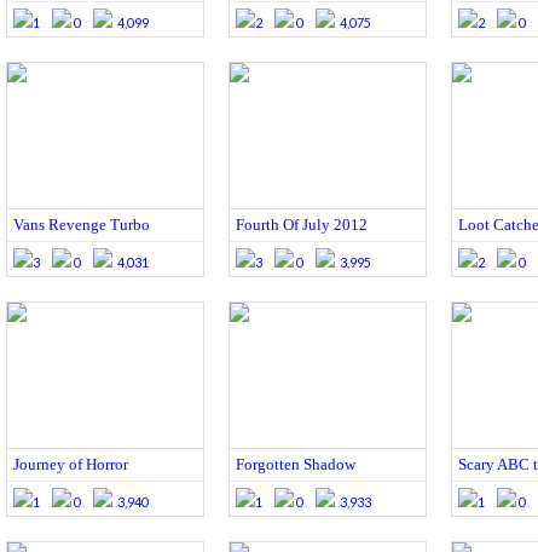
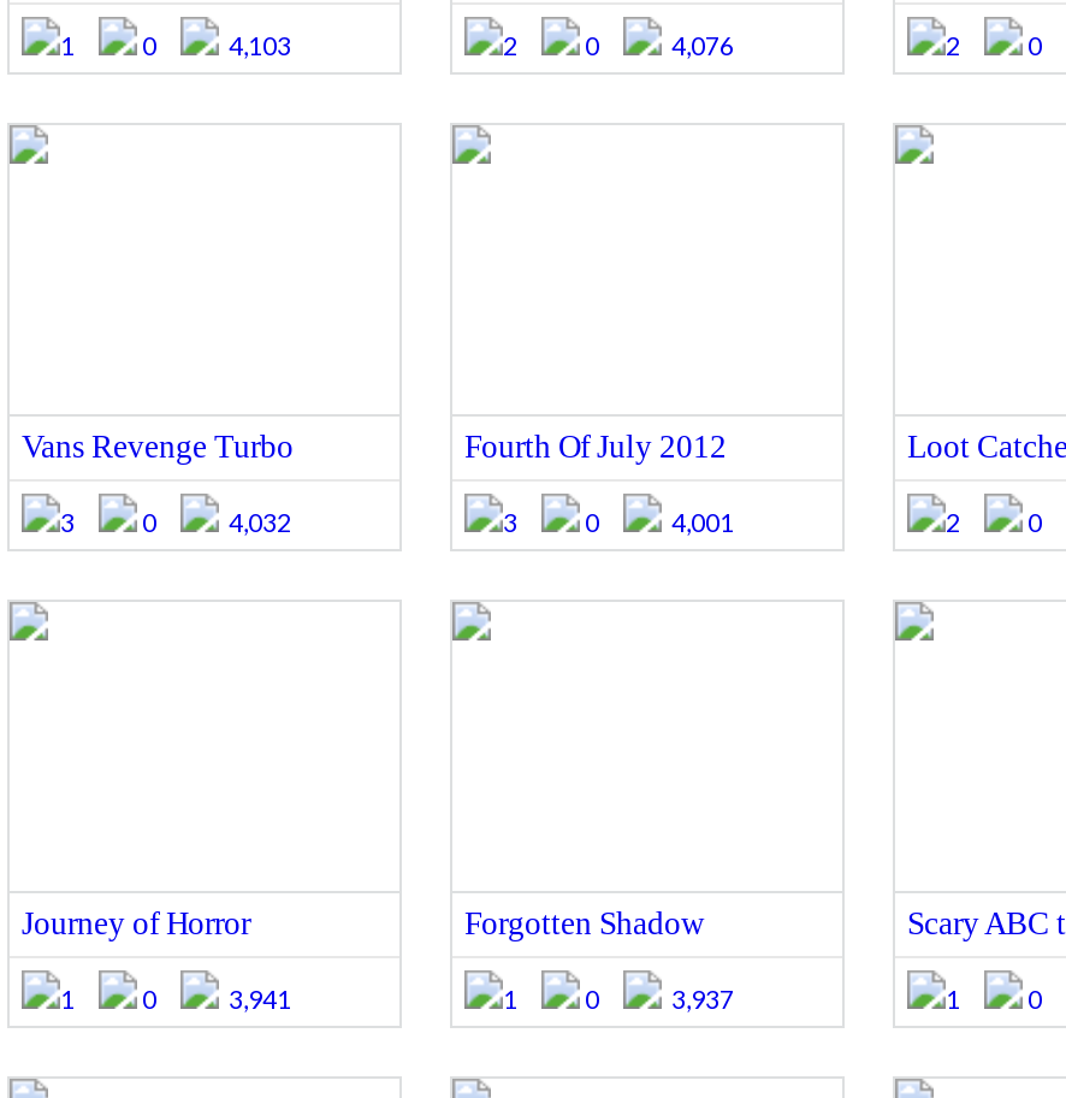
- 4,099
+ 4,103

- 4,075
+ 4,076

- 4,031
+ 4,032

- 3,995
+ 4,001

- 3,940
+ 3,941

- 3,933
+ 3,937
